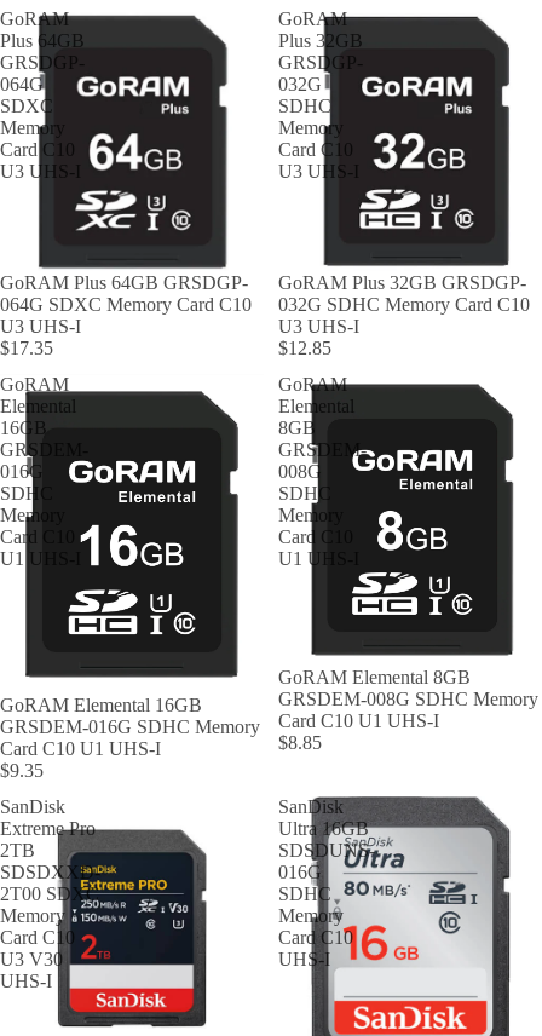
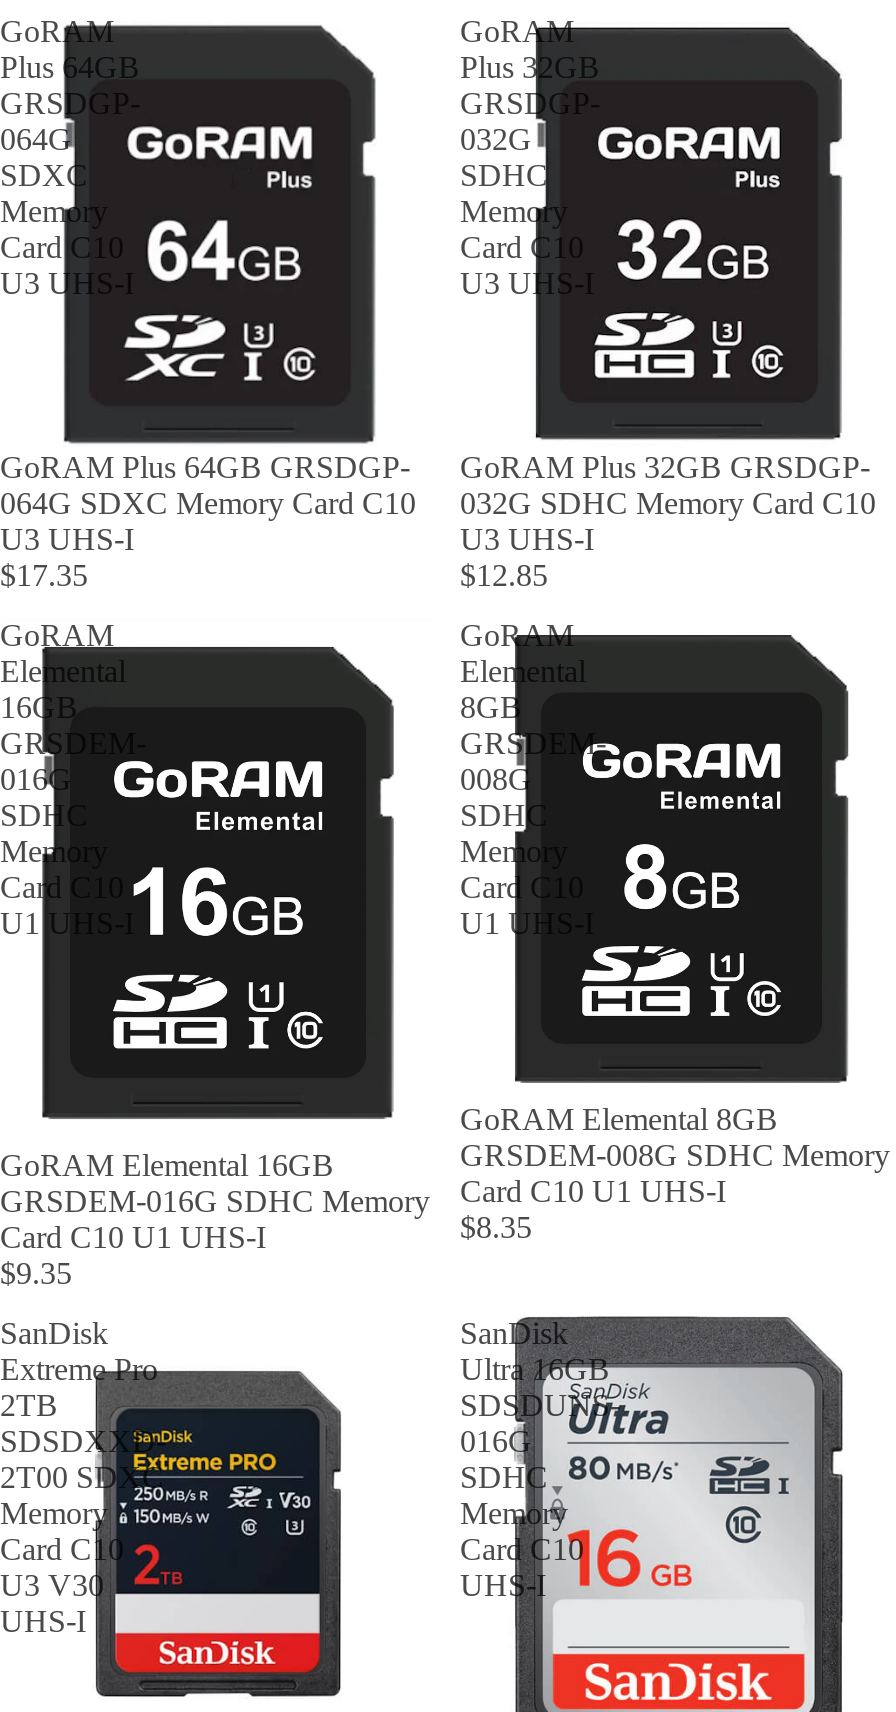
- $8.85
+ $8.35
